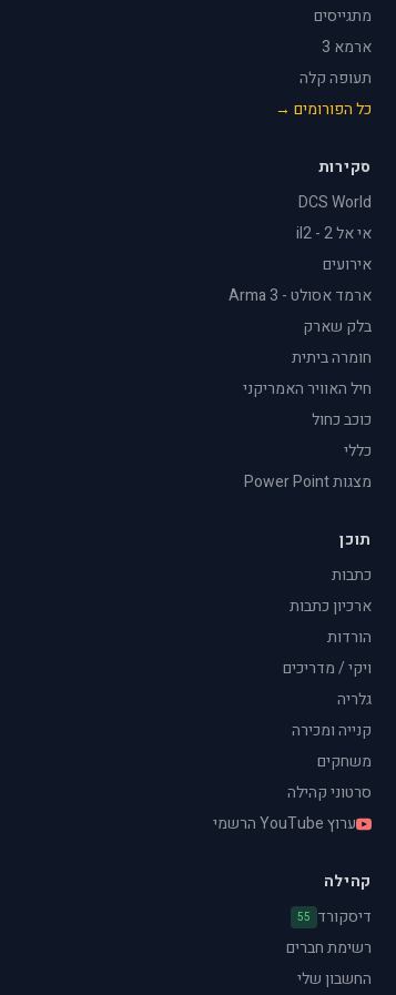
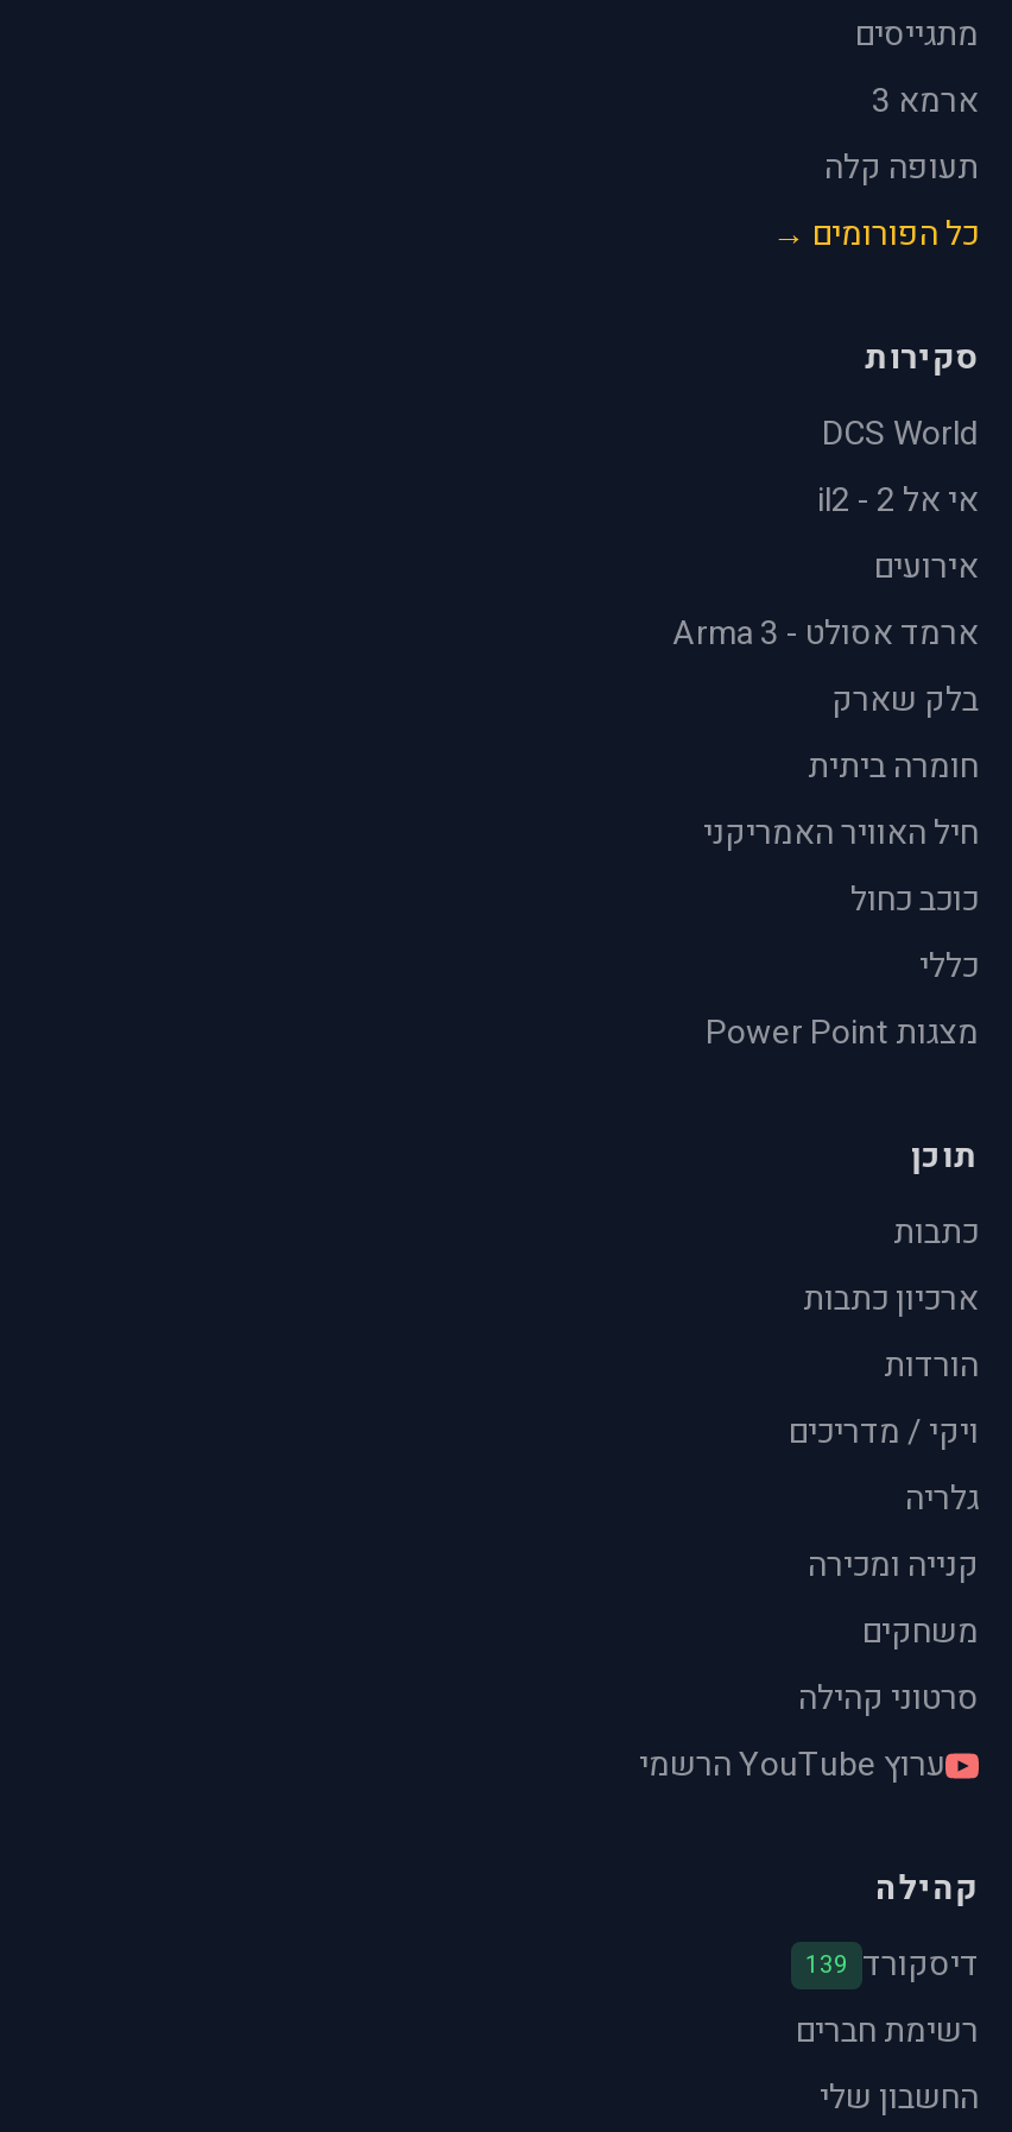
- דיסקורד 55
+ דיסקורד 139
